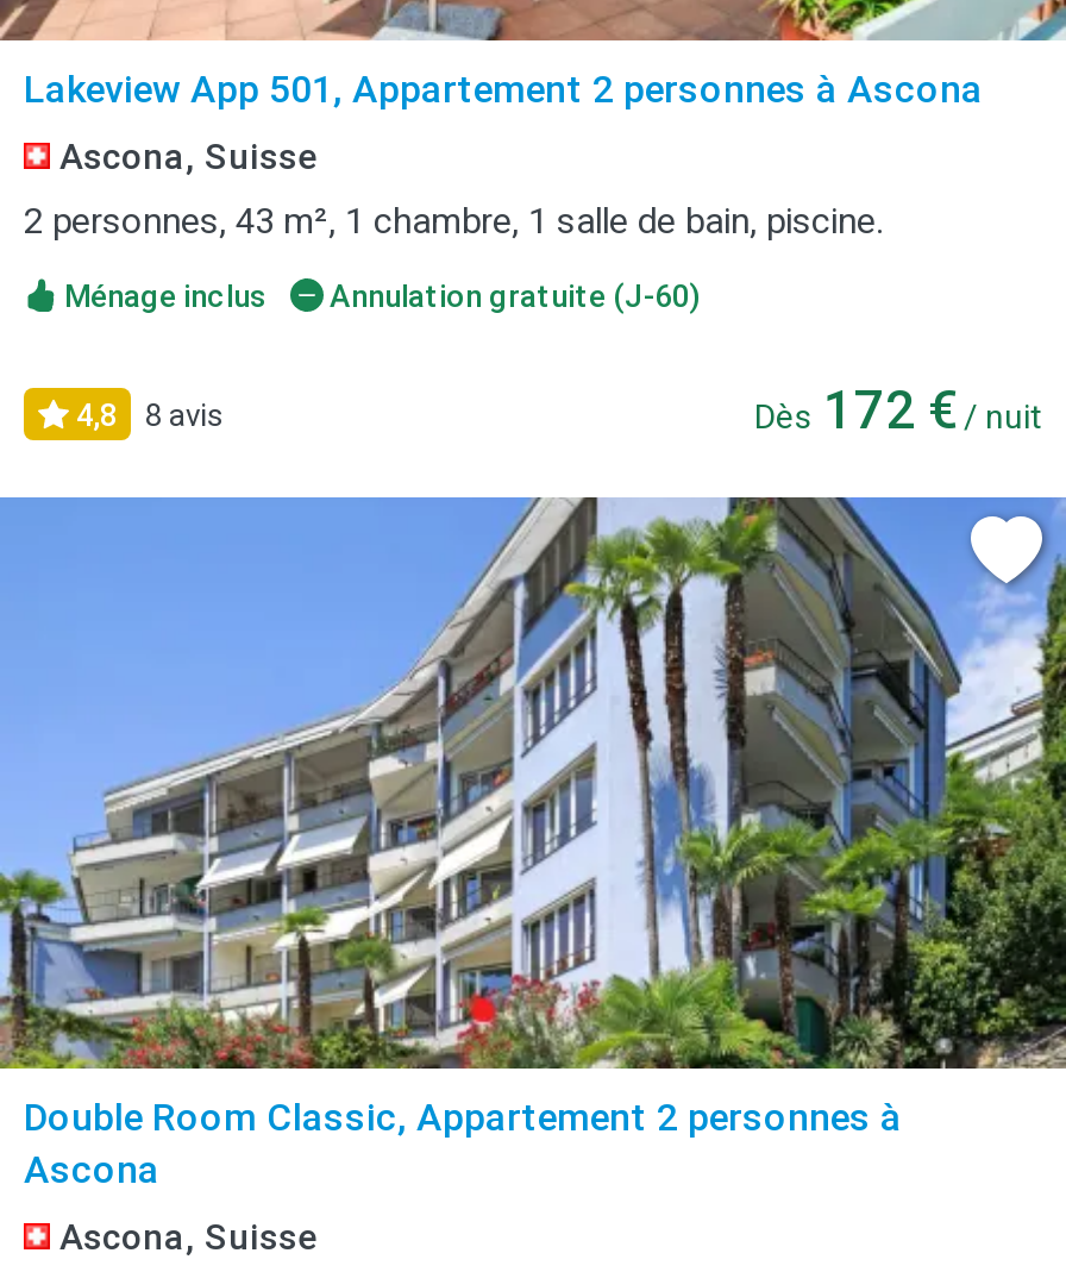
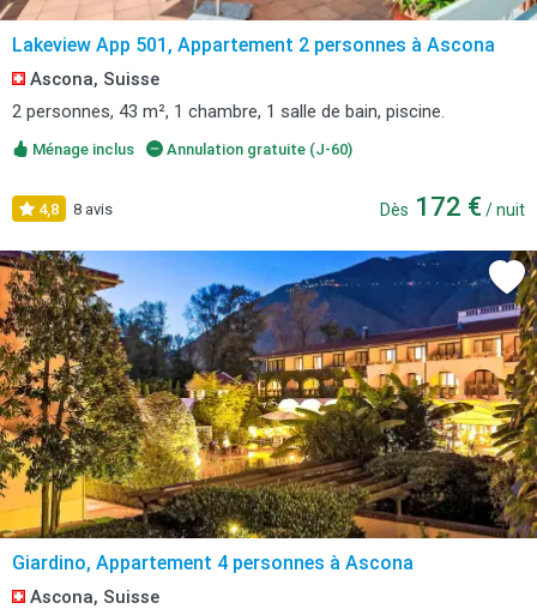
- [image]
- Double Room Classic, Appartement 2 personnes à
- Ascona
+ [image]
+ Giardino, Appartement 4 personnes à Ascona
